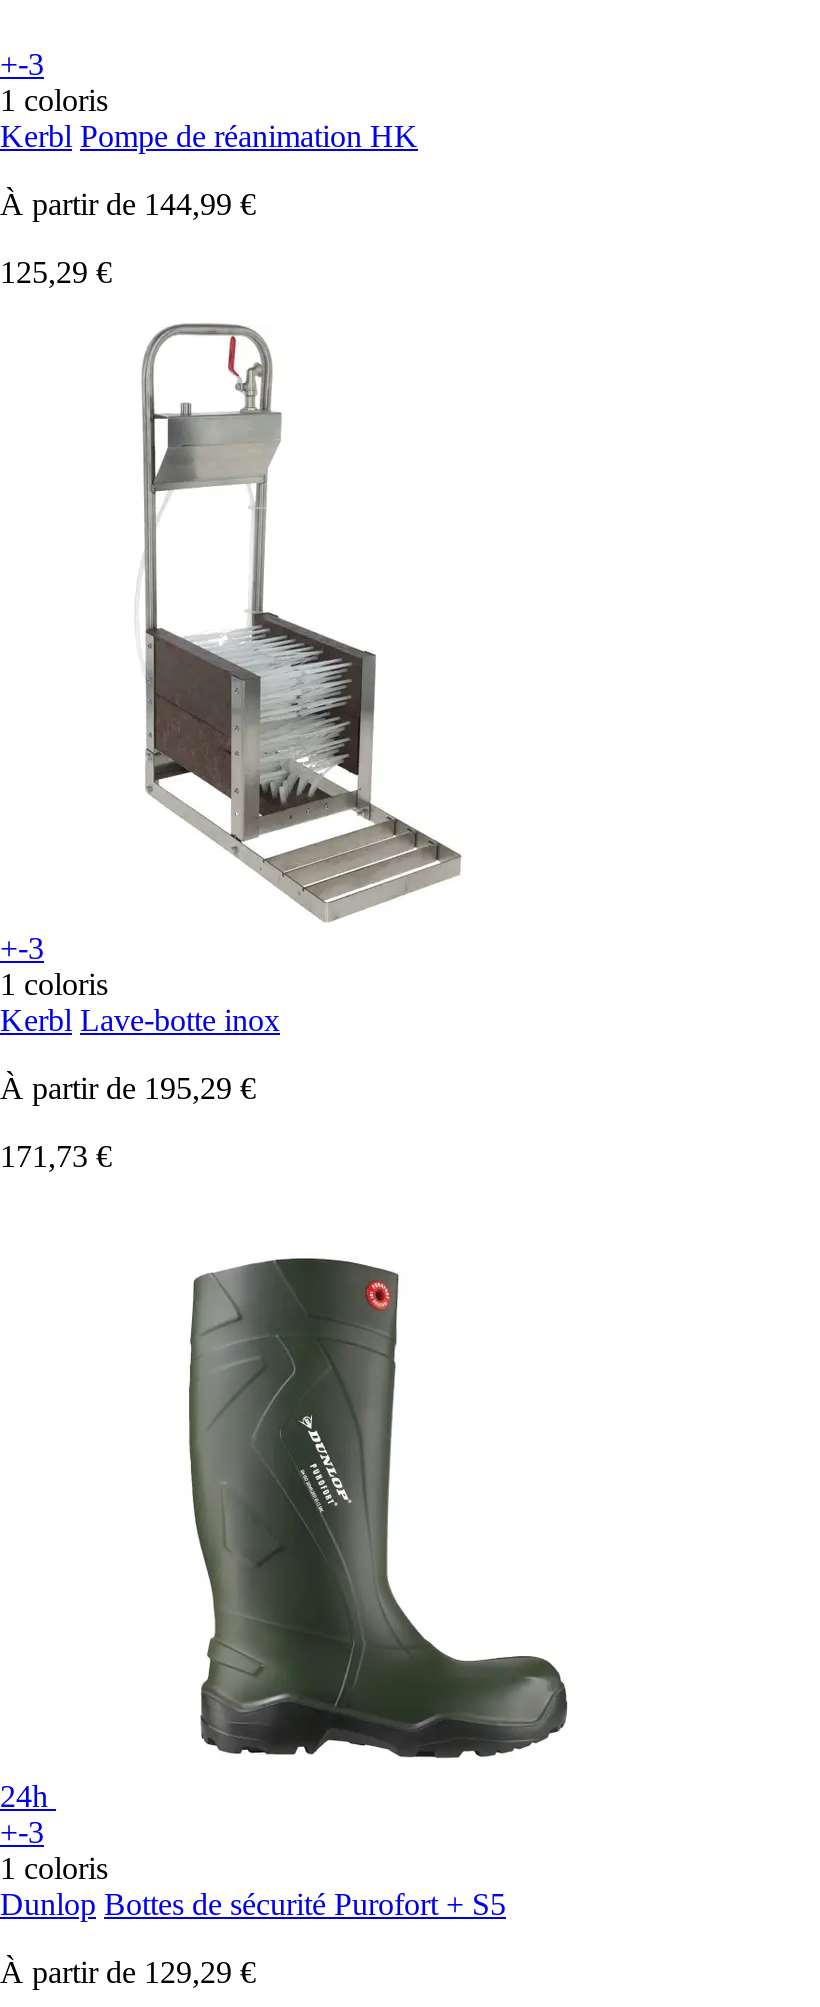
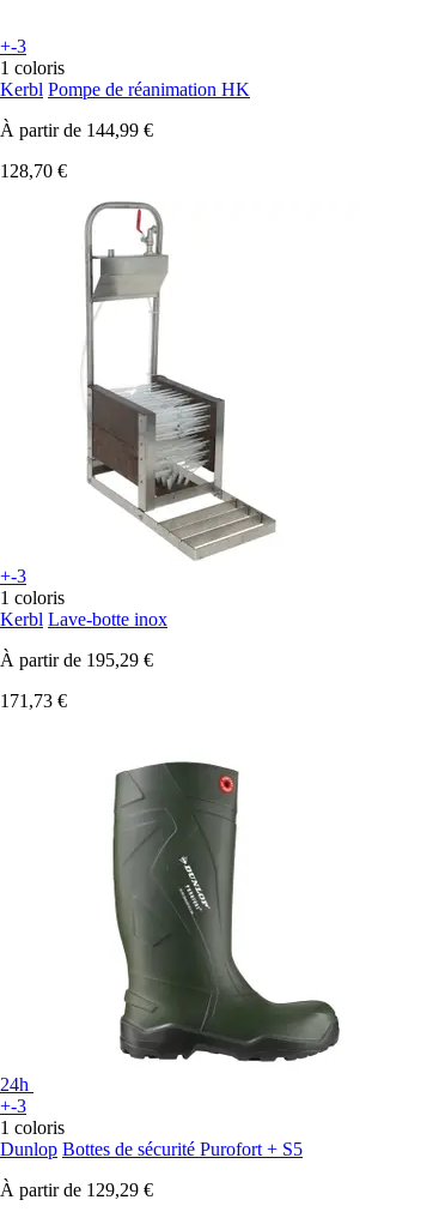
- 125,29 €
+ 128,70 €
